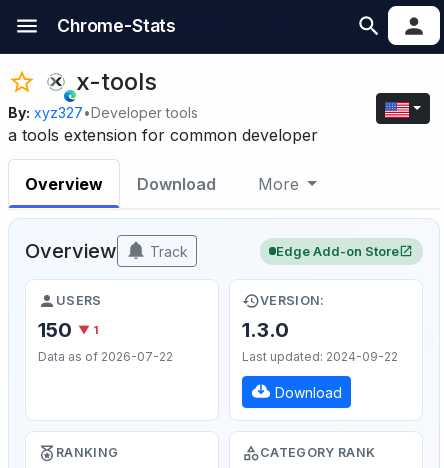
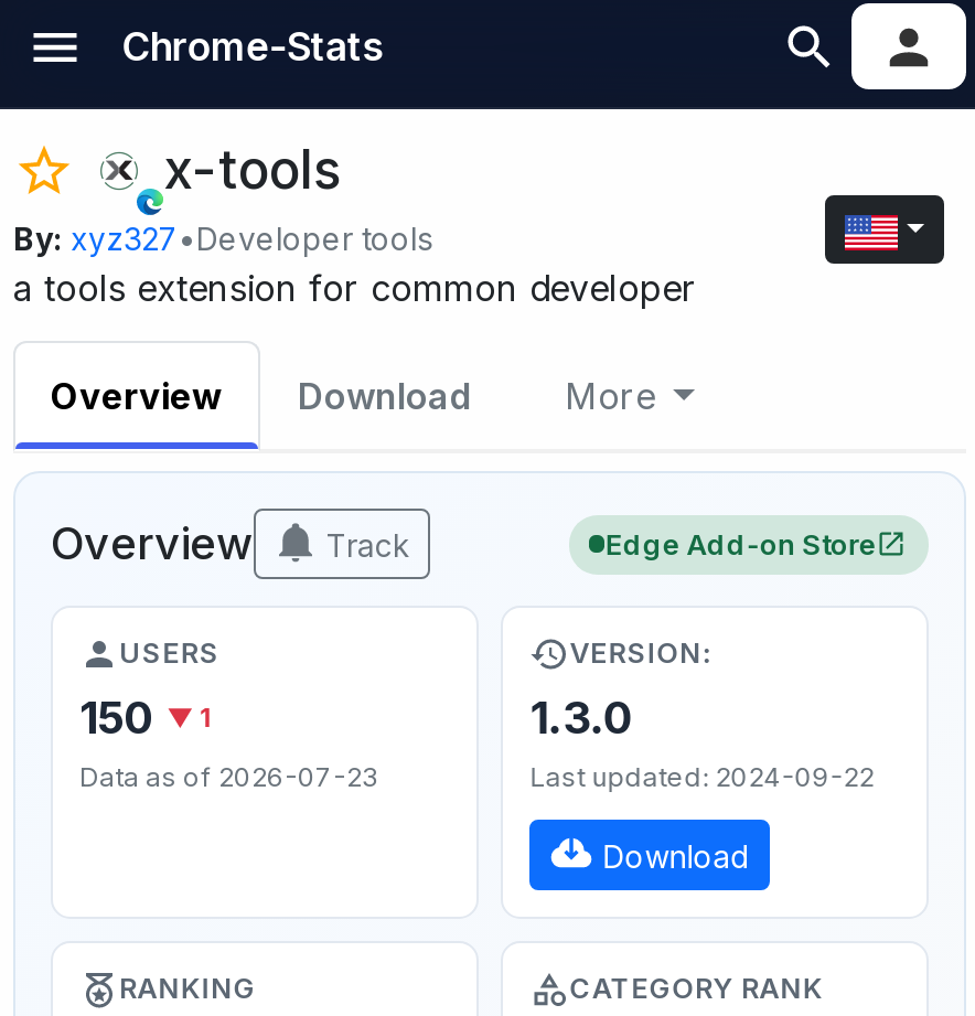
- Data as of 2026-07-22
+ Data as of 2026-07-23
